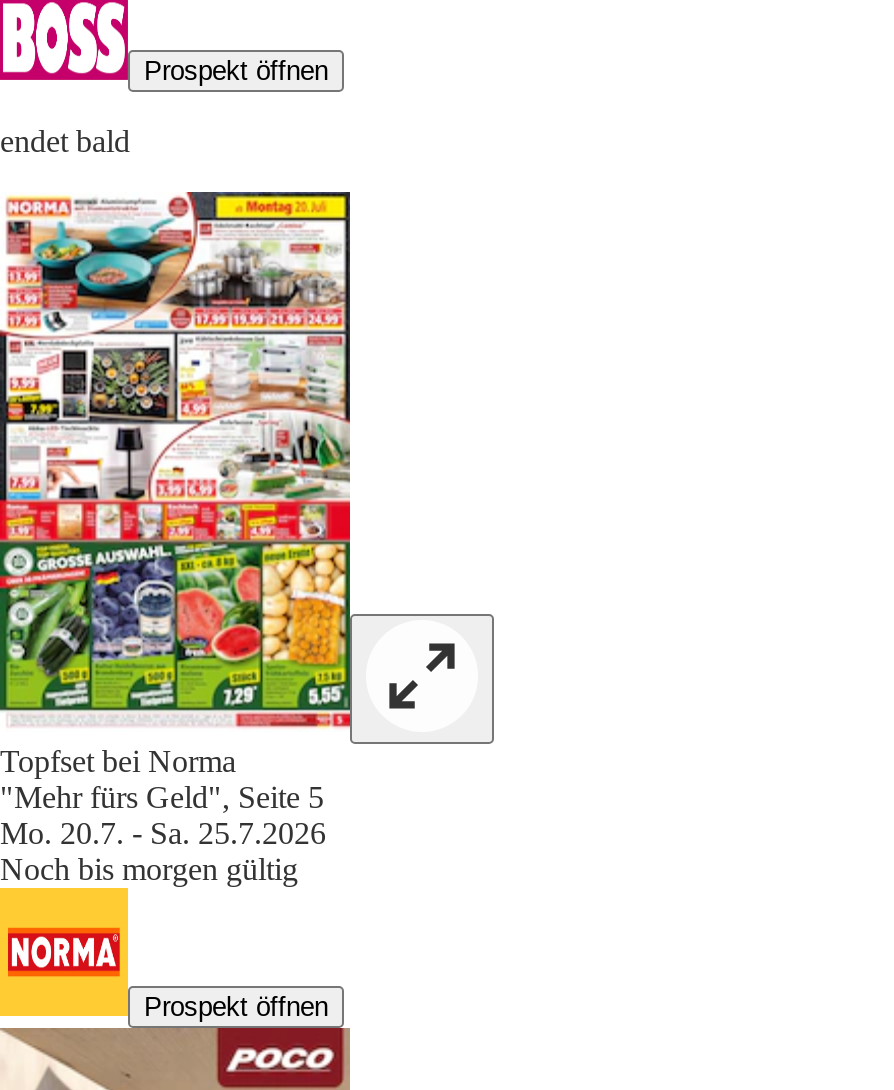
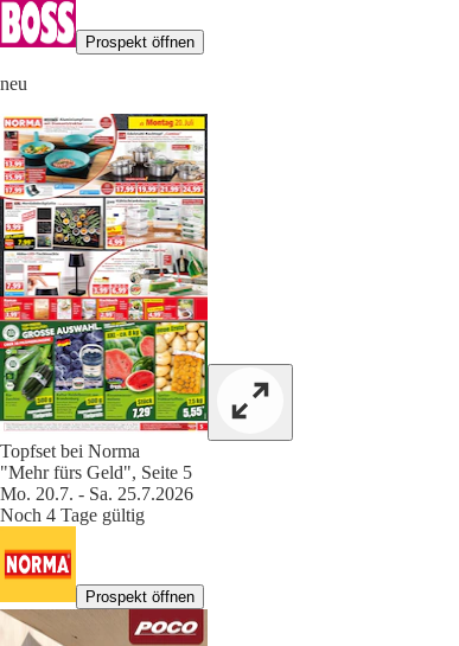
- endet bald
+ neu

- Noch bis morgen gültig
+ Noch 4 Tage gültig
